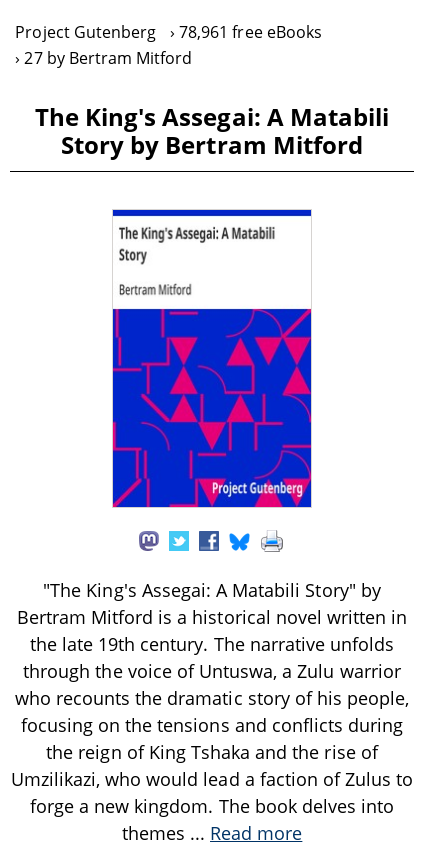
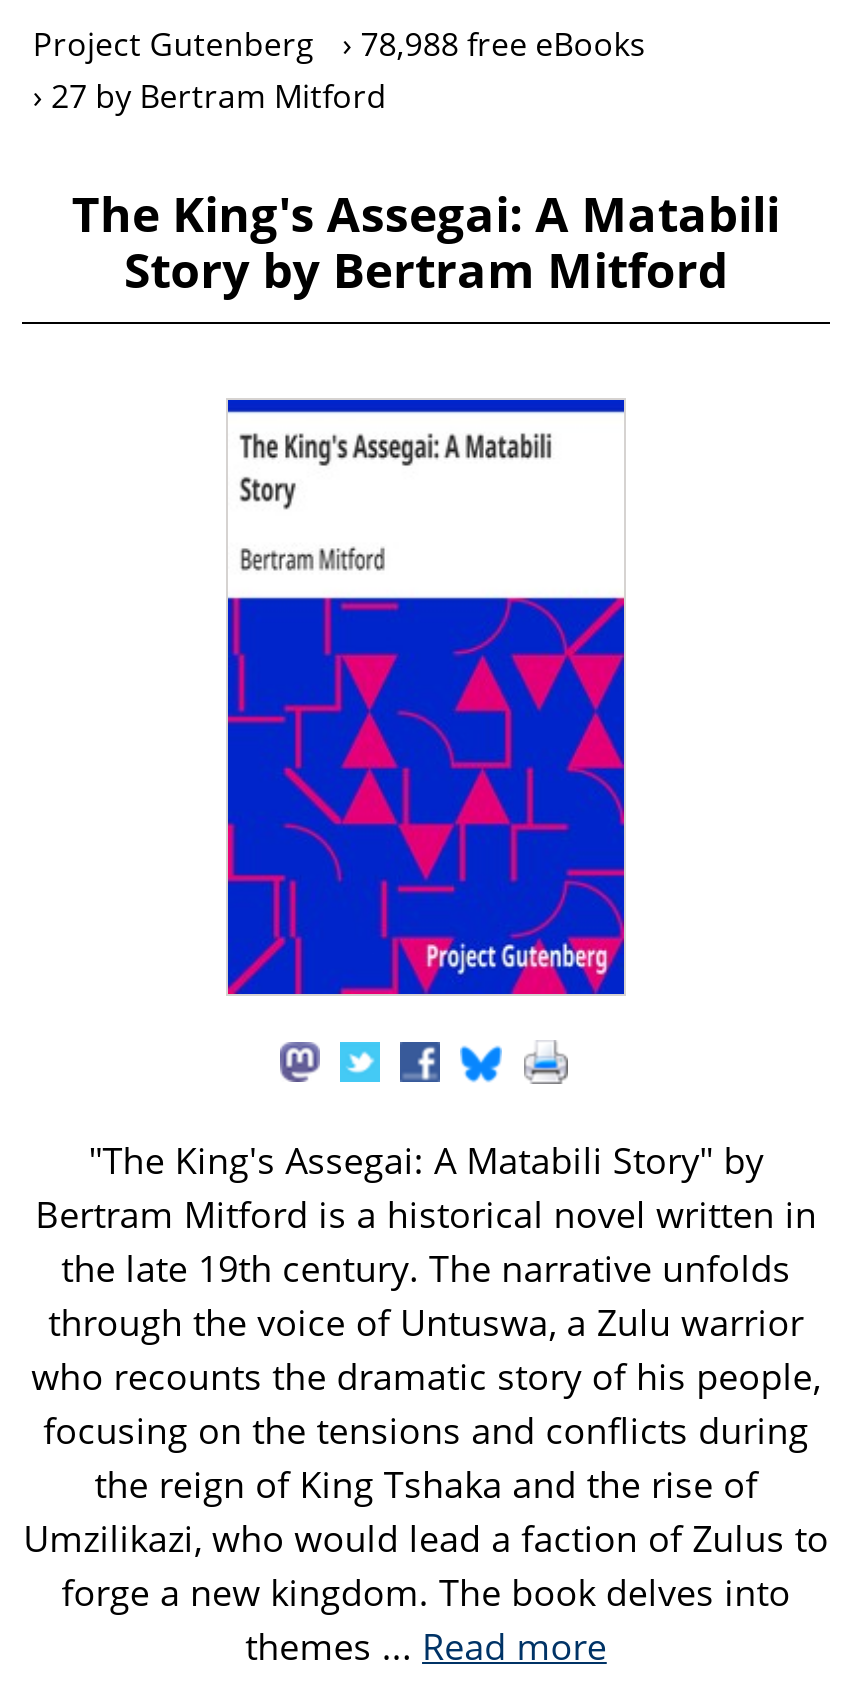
- Project Gutenberg 78,961 free eBooks
+ Project Gutenberg 78,988 free eBooks
